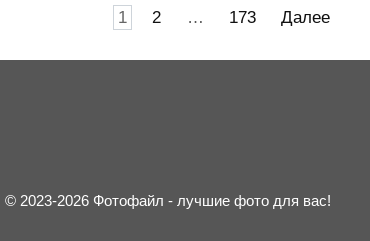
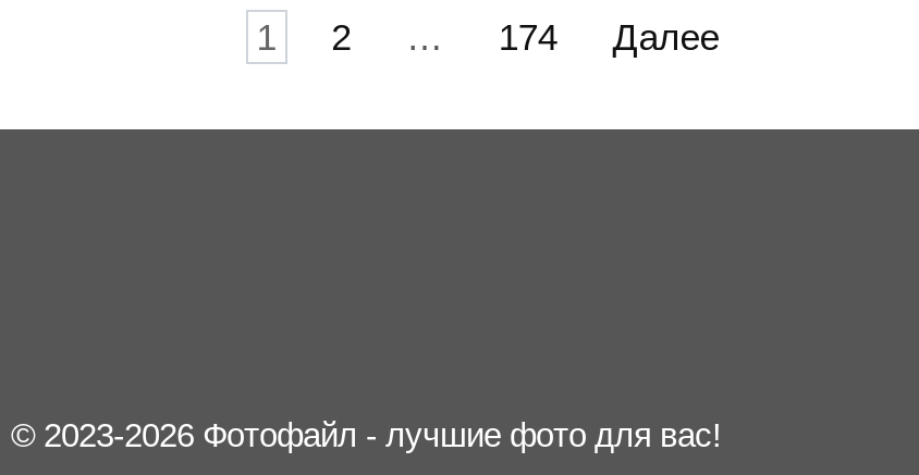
- 173
+ 174
